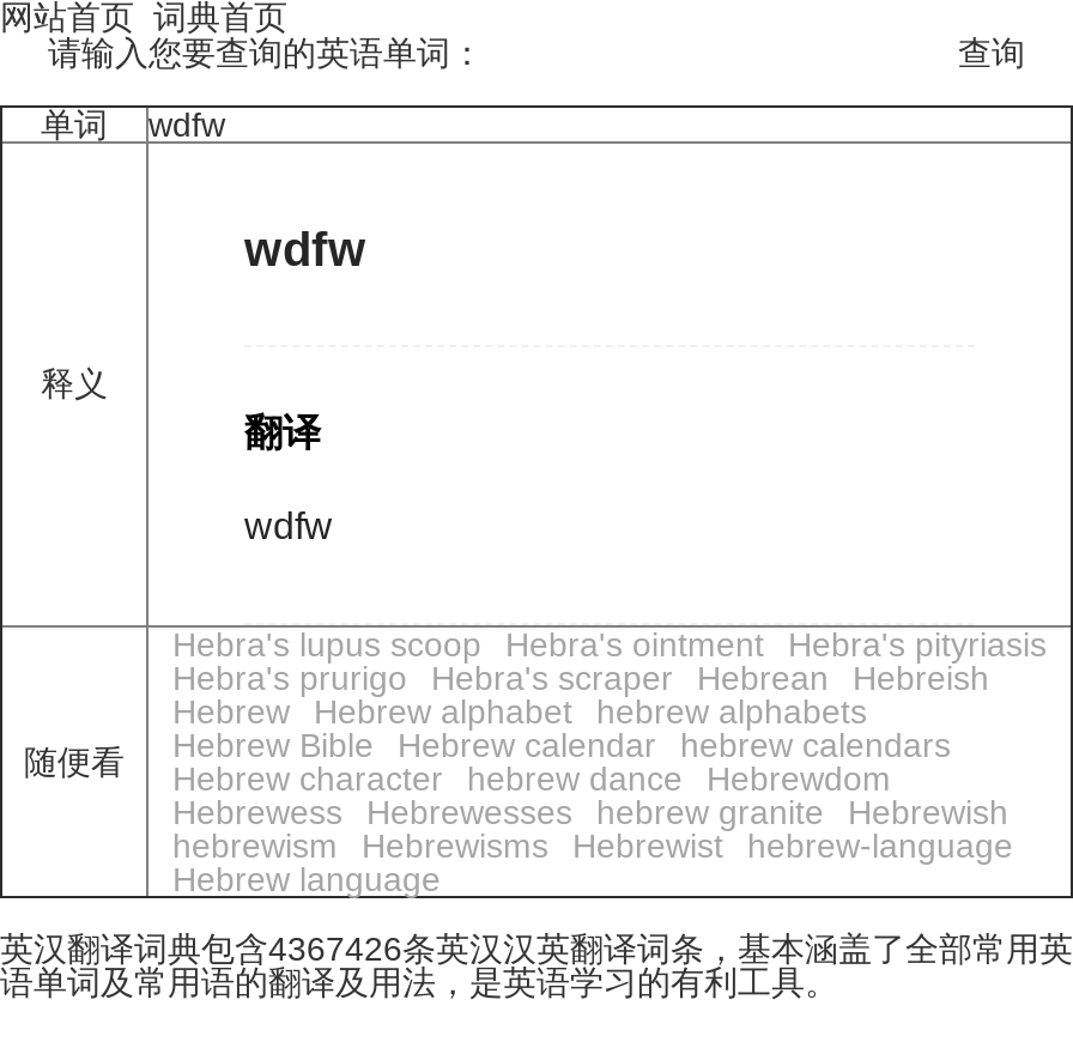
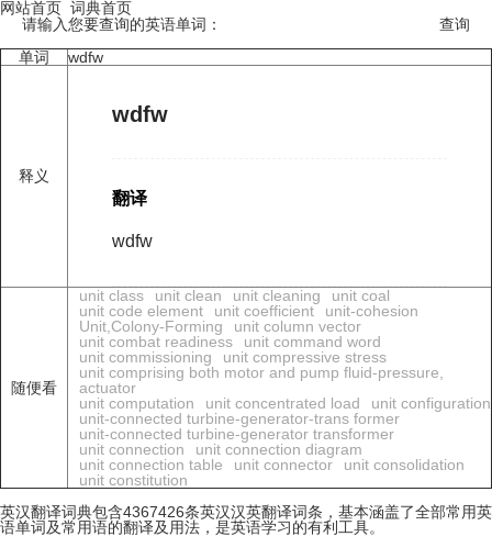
- Hebra's lupus scoop
- Hebra's ointment
- Hebra's pityriasis
- Hebra's prurigo
- Hebra's scraper
- Hebrean
- Hebreish
- Hebrew
- Hebrew alphabet
- hebrew alphabets
- Hebrew Bible
- Hebrew calendar
- hebrew calendars
- Hebrew character
- hebrew dance
- Hebrewdom
- Hebrewess
- Hebrewesses
- hebrew granite
- Hebrewish
- hebrewism
- Hebrewisms
- Hebrewist
- hebrew-language
- Hebrew language
+ unit class
+ unit clean
+ unit cleaning
+ unit coal
+ unit code element
+ unit coefficient
+ unit-cohesion
+ Unit,Colony-Forming
+ unit column vector
+ unit combat readiness
+ unit command word
+ unit commissioning
+ unit compressive stress
+ unit comprising both motor and pump fluid-pressure,
+ actuator
+ unit computation
+ unit concentrated load
+ unit configuration
+ unit-connected turbine-generator-trans former
+ unit-connected turbine-generator transformer
+ unit connection
+ unit connection diagram
+ unit connection table
+ unit connector
+ unit consolidation
+ unit constitution
